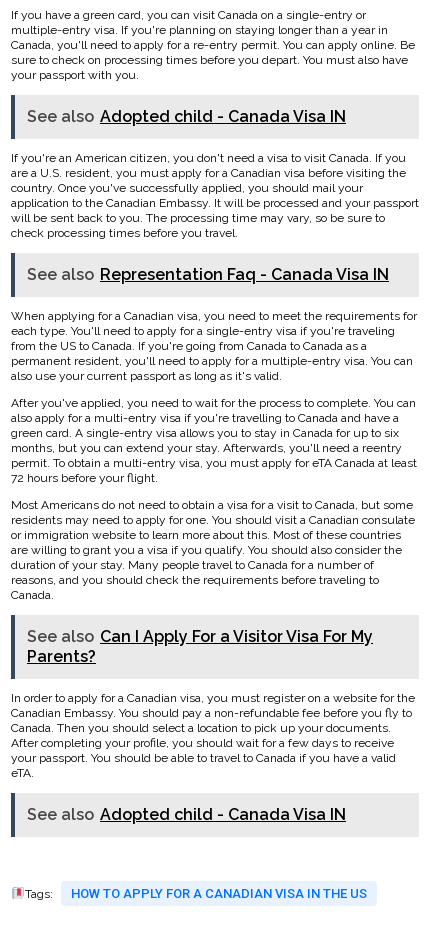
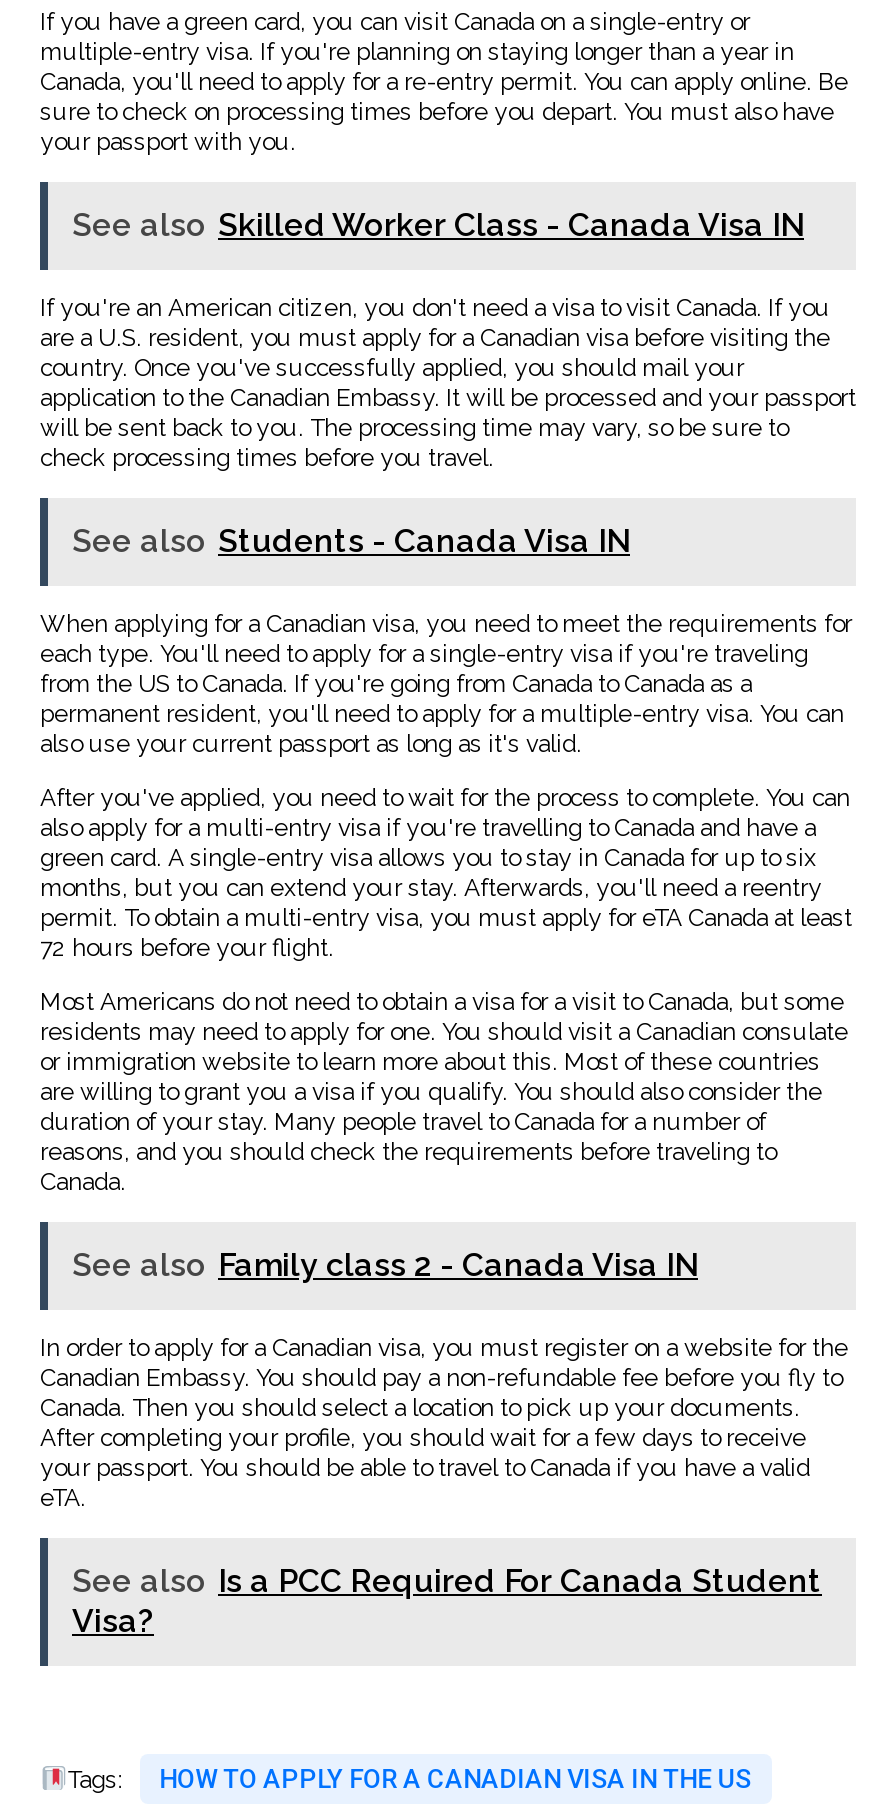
- See also Adopted child - Canada Visa IN
+ See also Skilled Worker Class - Canada Visa IN

- See also Representation Faq - Canada Visa IN
+ See also Students - Canada Visa IN

- See also Can I Apply For a Visitor Visa For My
- Parents?
+ See also Family class 2 - Canada Visa IN

moved up: In order to apply for a Canadian visa, you must register on a website for the | Canadian Embassy. You should pay a non-refundable fee before you fly to | Canada. Then you should select a location to pick up your documents. | After completing your profile, you should wait for a few days to receive | your passport. You should be able to travel to Canada if you have a valid | eTA.

- See also Adopted child - Canada Visa IN
+ See also Is a PCC Required For Canada Student
+ Visa?
